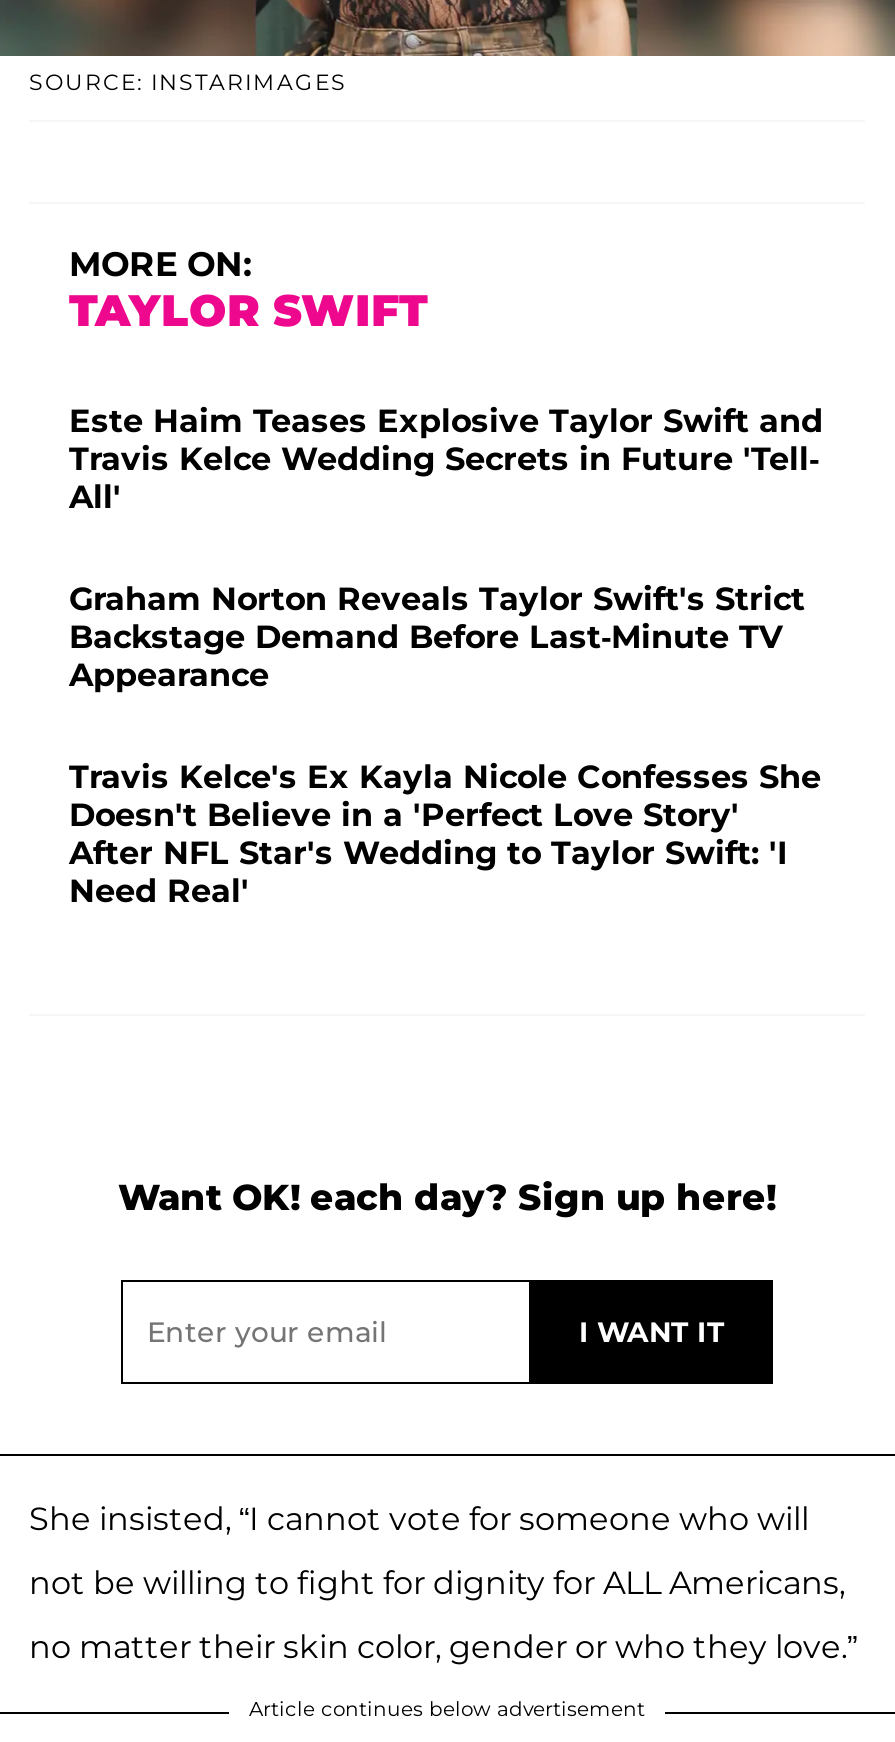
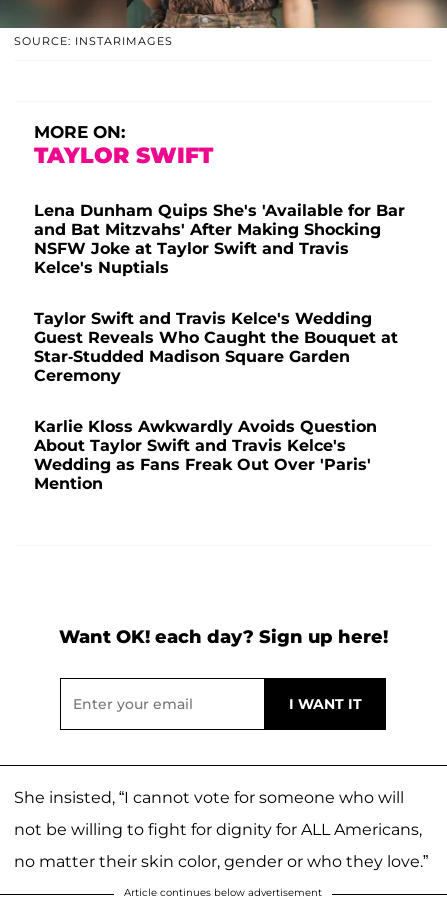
- Este Haim Teases Explosive Taylor Swift and
- Travis Kelce Wedding Secrets in Future 'Tell-
- All'
+ Lena Dunham Quips She's 'Available for Bar
+ and Bat Mitzvahs' After Making Shocking
+ NSFW Joke at Taylor Swift and Travis
+ Kelce's Nuptials

- Graham Norton Reveals Taylor Swift's Strict
- Backstage Demand Before Last-Minute TV
- Appearance
+ Taylor Swift and Travis Kelce's Wedding
+ Guest Reveals Who Caught the Bouquet at
+ Star-Studded Madison Square Garden
+ Ceremony

- Travis Kelce's Ex Kayla Nicole Confesses She
- Doesn't Believe in a 'Perfect Love Story'
- After NFL Star's Wedding to Taylor Swift: 'I
- Need Real'
+ Karlie Kloss Awkwardly Avoids Question
+ About Taylor Swift and Travis Kelce's
+ Wedding as Fans Freak Out Over 'Paris'
+ Mention
